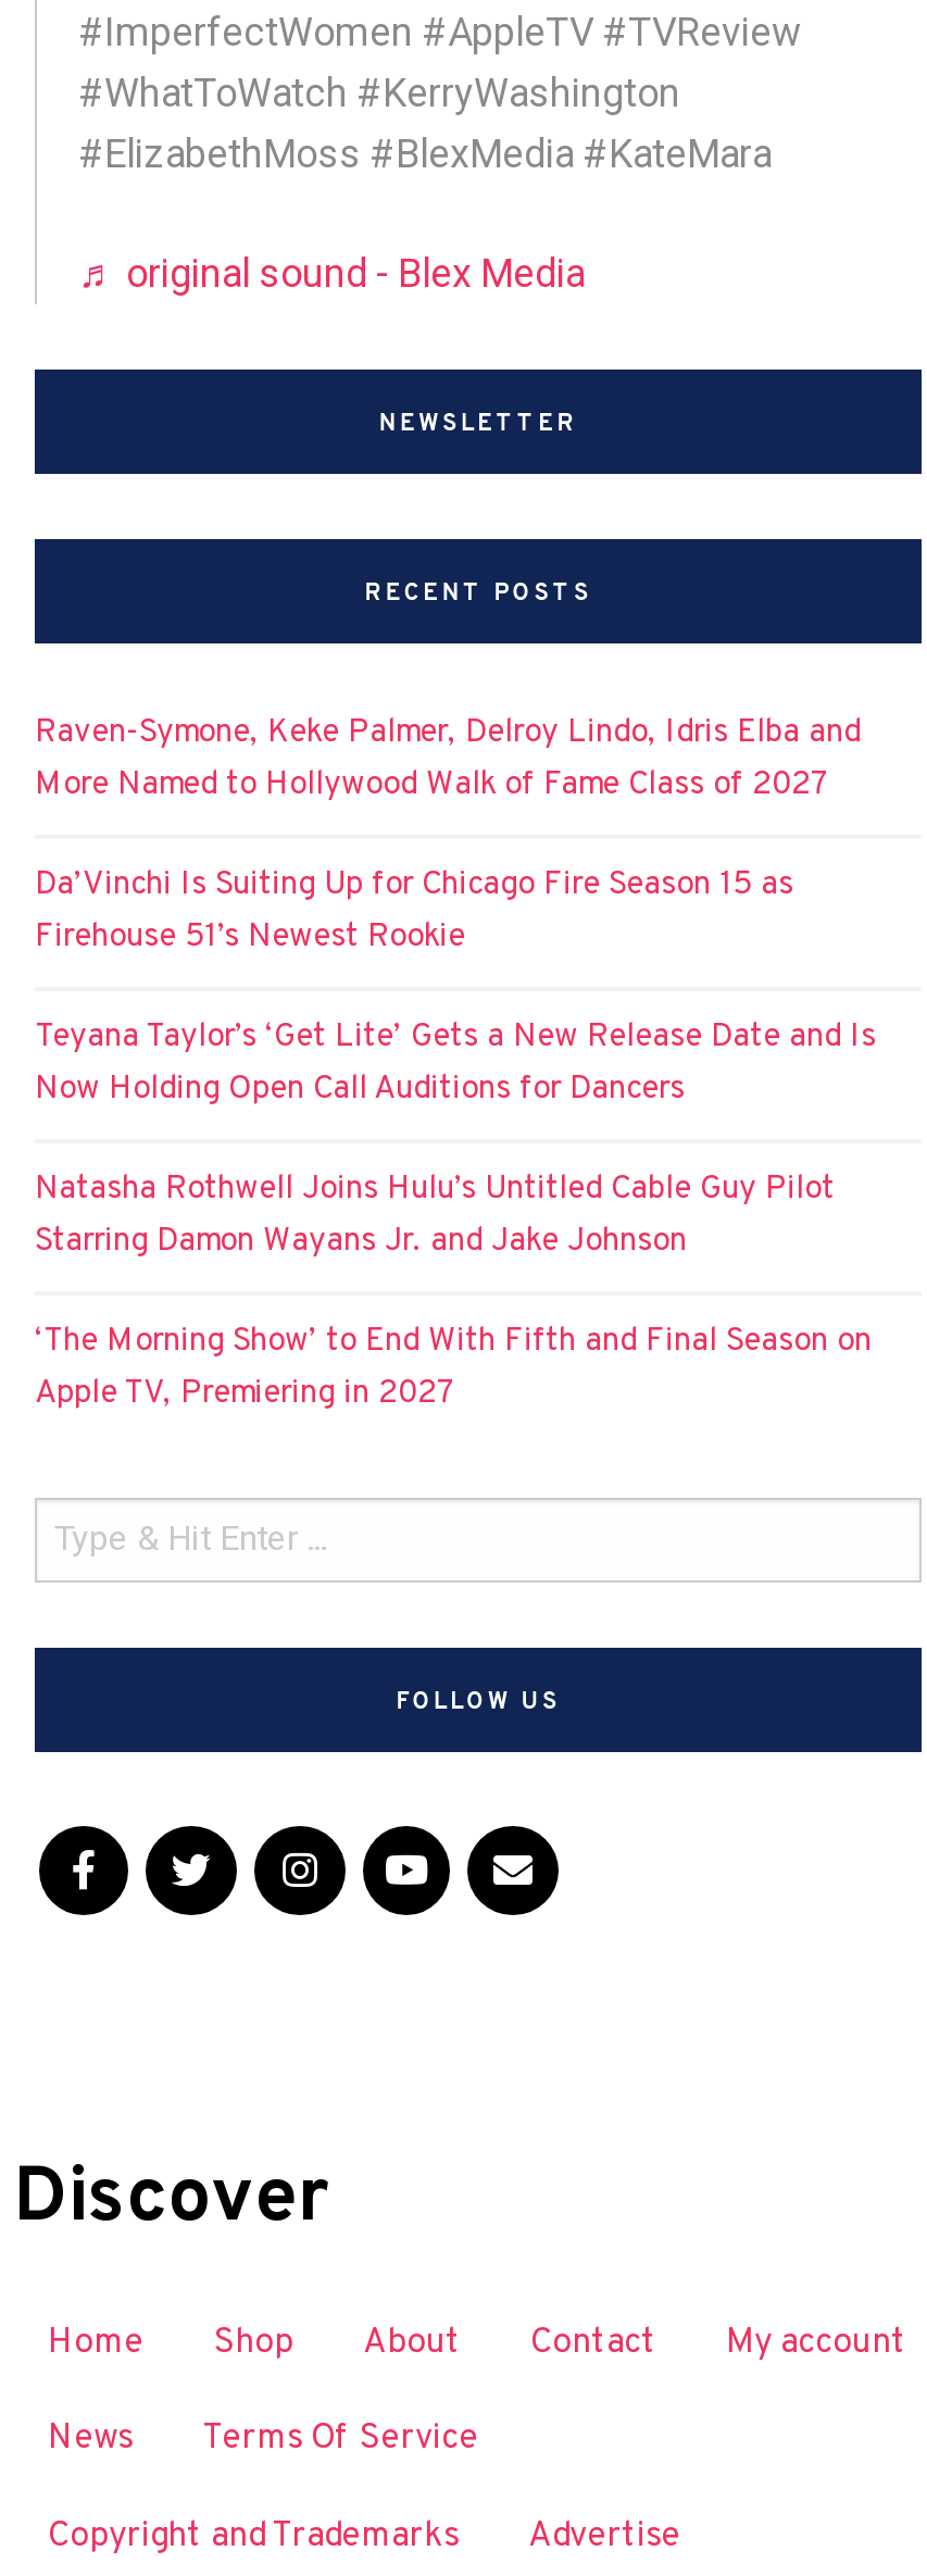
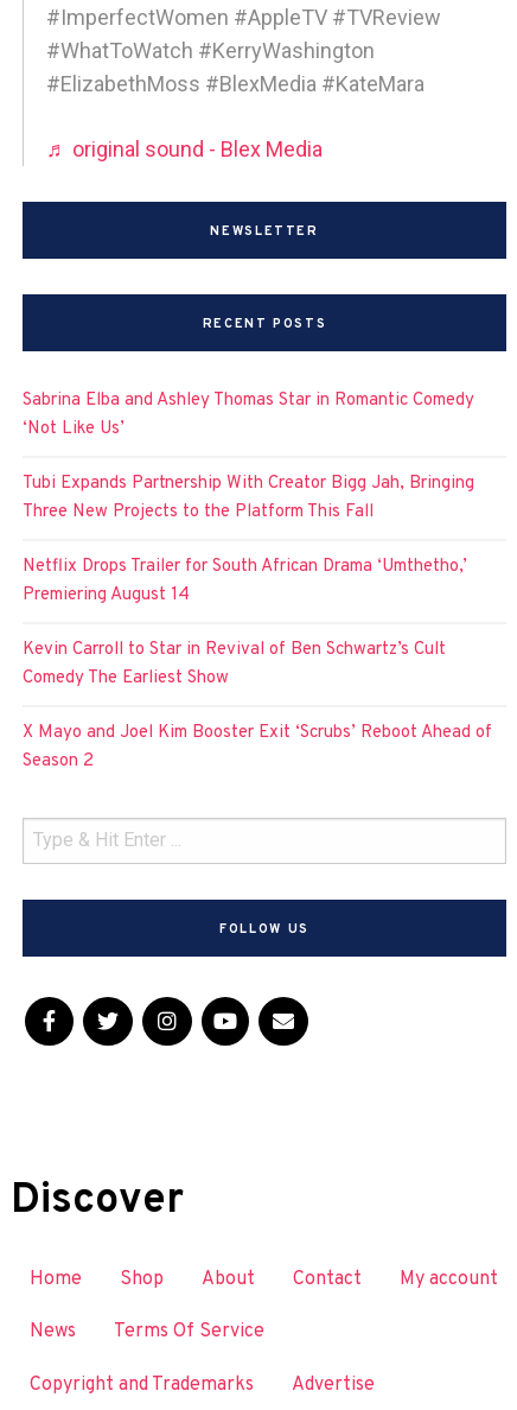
- Raven-Symone, Keke Palmer, Delroy Lindo, Idris Elba and
- More Named to Hollywood Walk of Fame Class of 2027
+ Sabrina Elba and Ashley Thomas Star in Romantic Comedy
+ ‘Not Like Us’

- Da’Vinchi Is Suiting Up for Chicago Fire Season 15 as
- Firehouse 51’s Newest Rookie
+ Tubi Expands Partnership With Creator Bigg Jah, Bringing
+ Three New Projects to the Platform This Fall

- Teyana Taylor’s ‘Get Lite’ Gets a New Release Date and Is
- Now Holding Open Call Auditions for Dancers
+ Netflix Drops Trailer for South African Drama ‘Umthetho,’
+ Premiering August 14

- Natasha Rothwell Joins Hulu’s Untitled Cable Guy Pilot
- Starring Damon Wayans Jr. and Jake Johnson
+ Kevin Carroll to Star in Revival of Ben Schwartz’s Cult
+ Comedy The Earliest Show

- ‘The Morning Show’ to End With Fifth and Final Season on
- Apple TV, Premiering in 2027
+ X Mayo and Joel Kim Booster Exit ‘Scrubs’ Reboot Ahead of
+ Season 2
